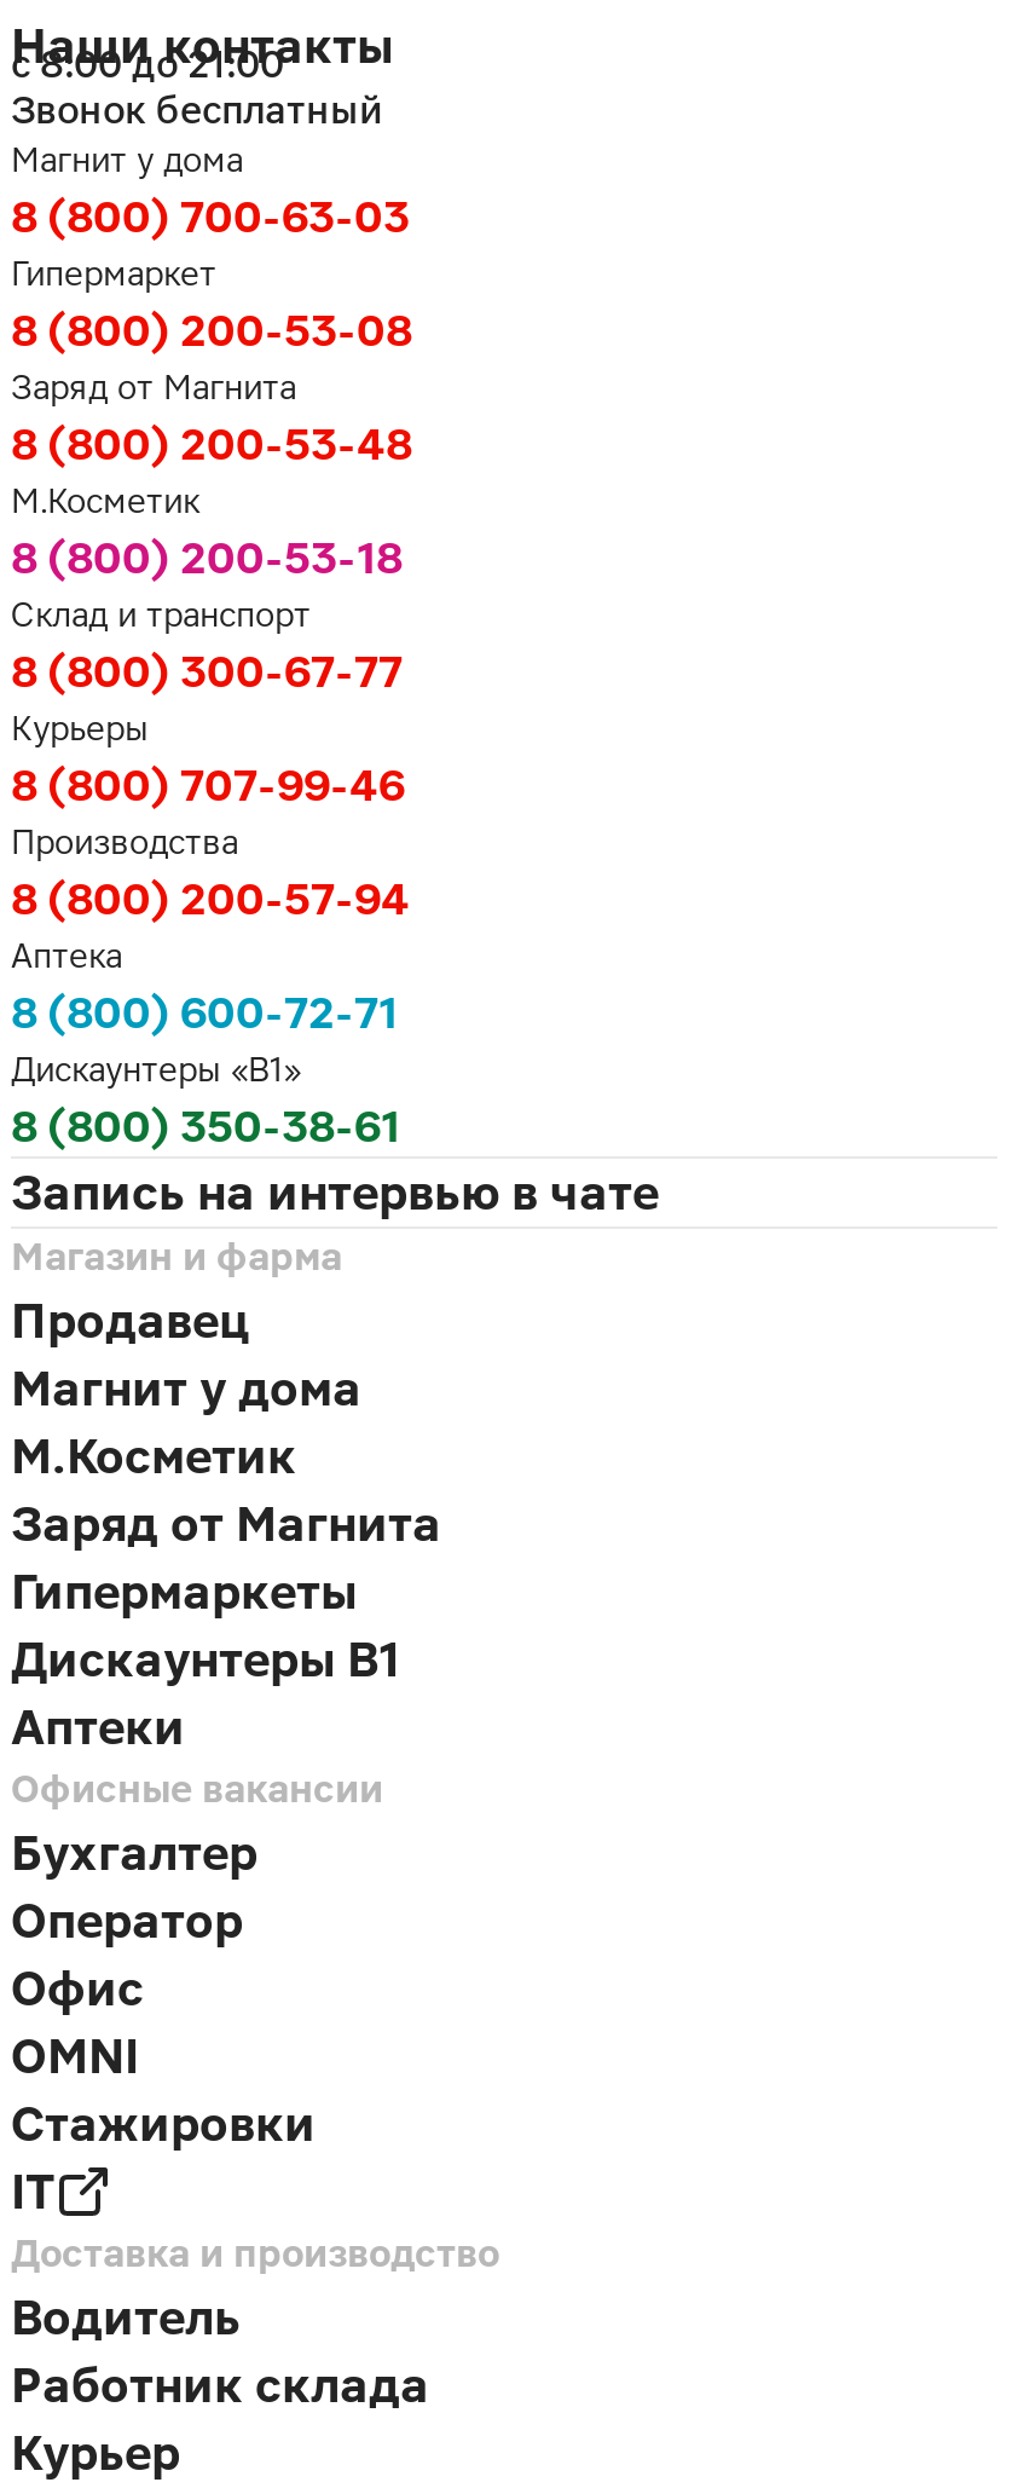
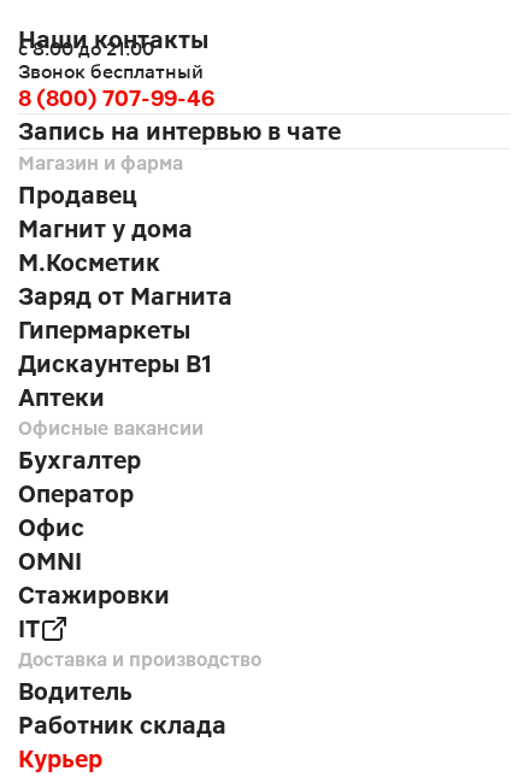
- Магнит у дома
- 8 (800) 700-63-03
- Гипермаркет
- 8 (800) 200-53-08
- Заряд от Магнита
- 8 (800) 200-53-48
- М.Косметик
- 8 (800) 200-53-18
- Склад и транспорт
- 8 (800) 300-67-77
- Курьеры

- Производства
- 8 (800) 200-57-94
- Аптека
- 8 (800) 600-72-71
- Дискаунтеры «В1»
- 8 (800) 350-38-61
